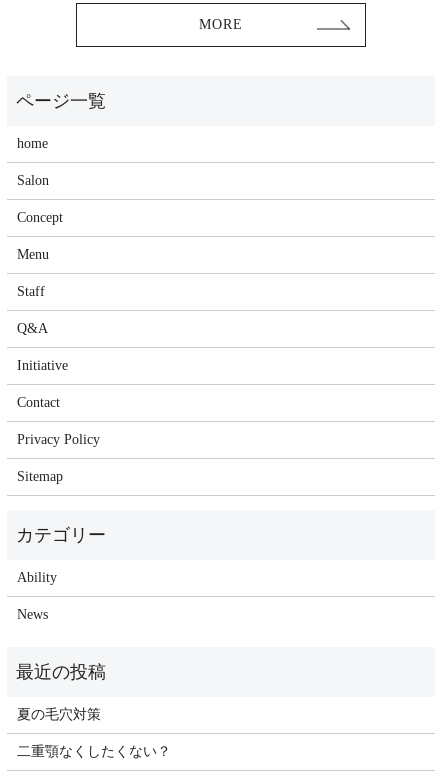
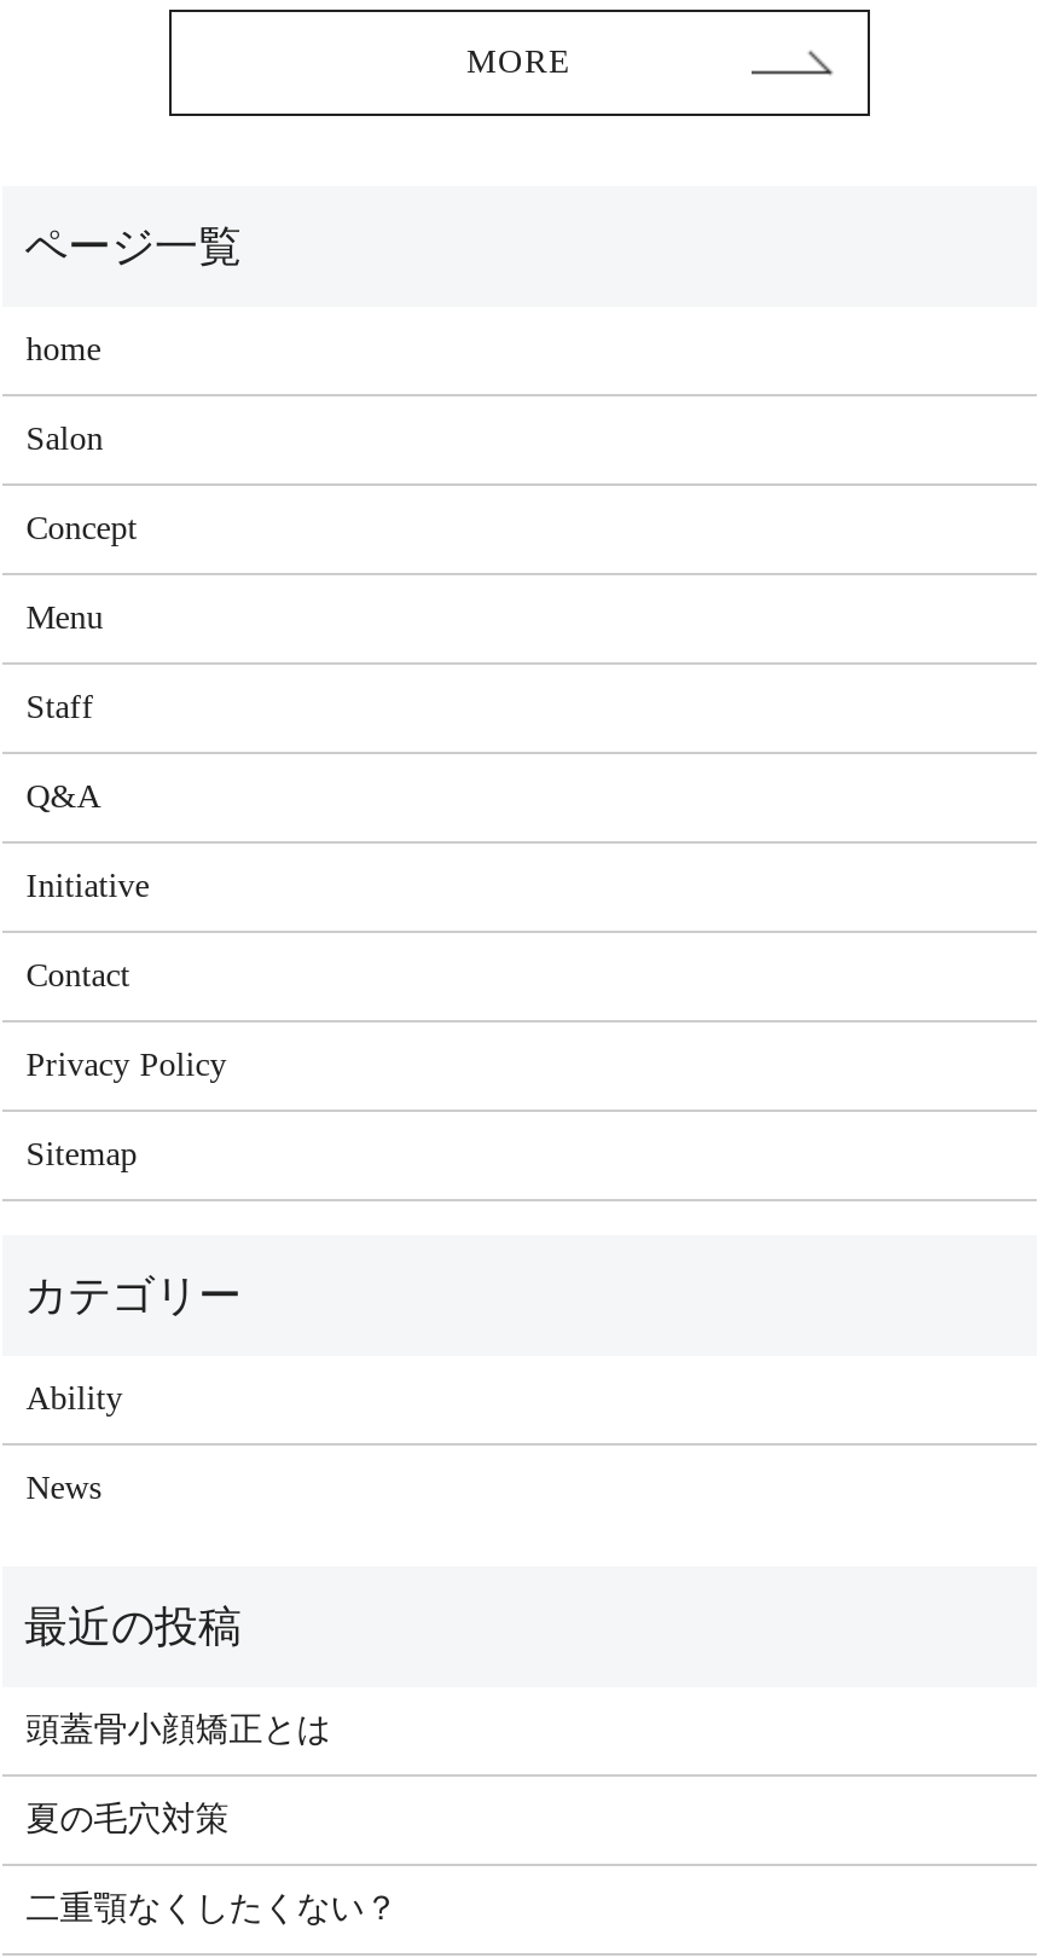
+ 頭蓋骨小顔矯正とは
